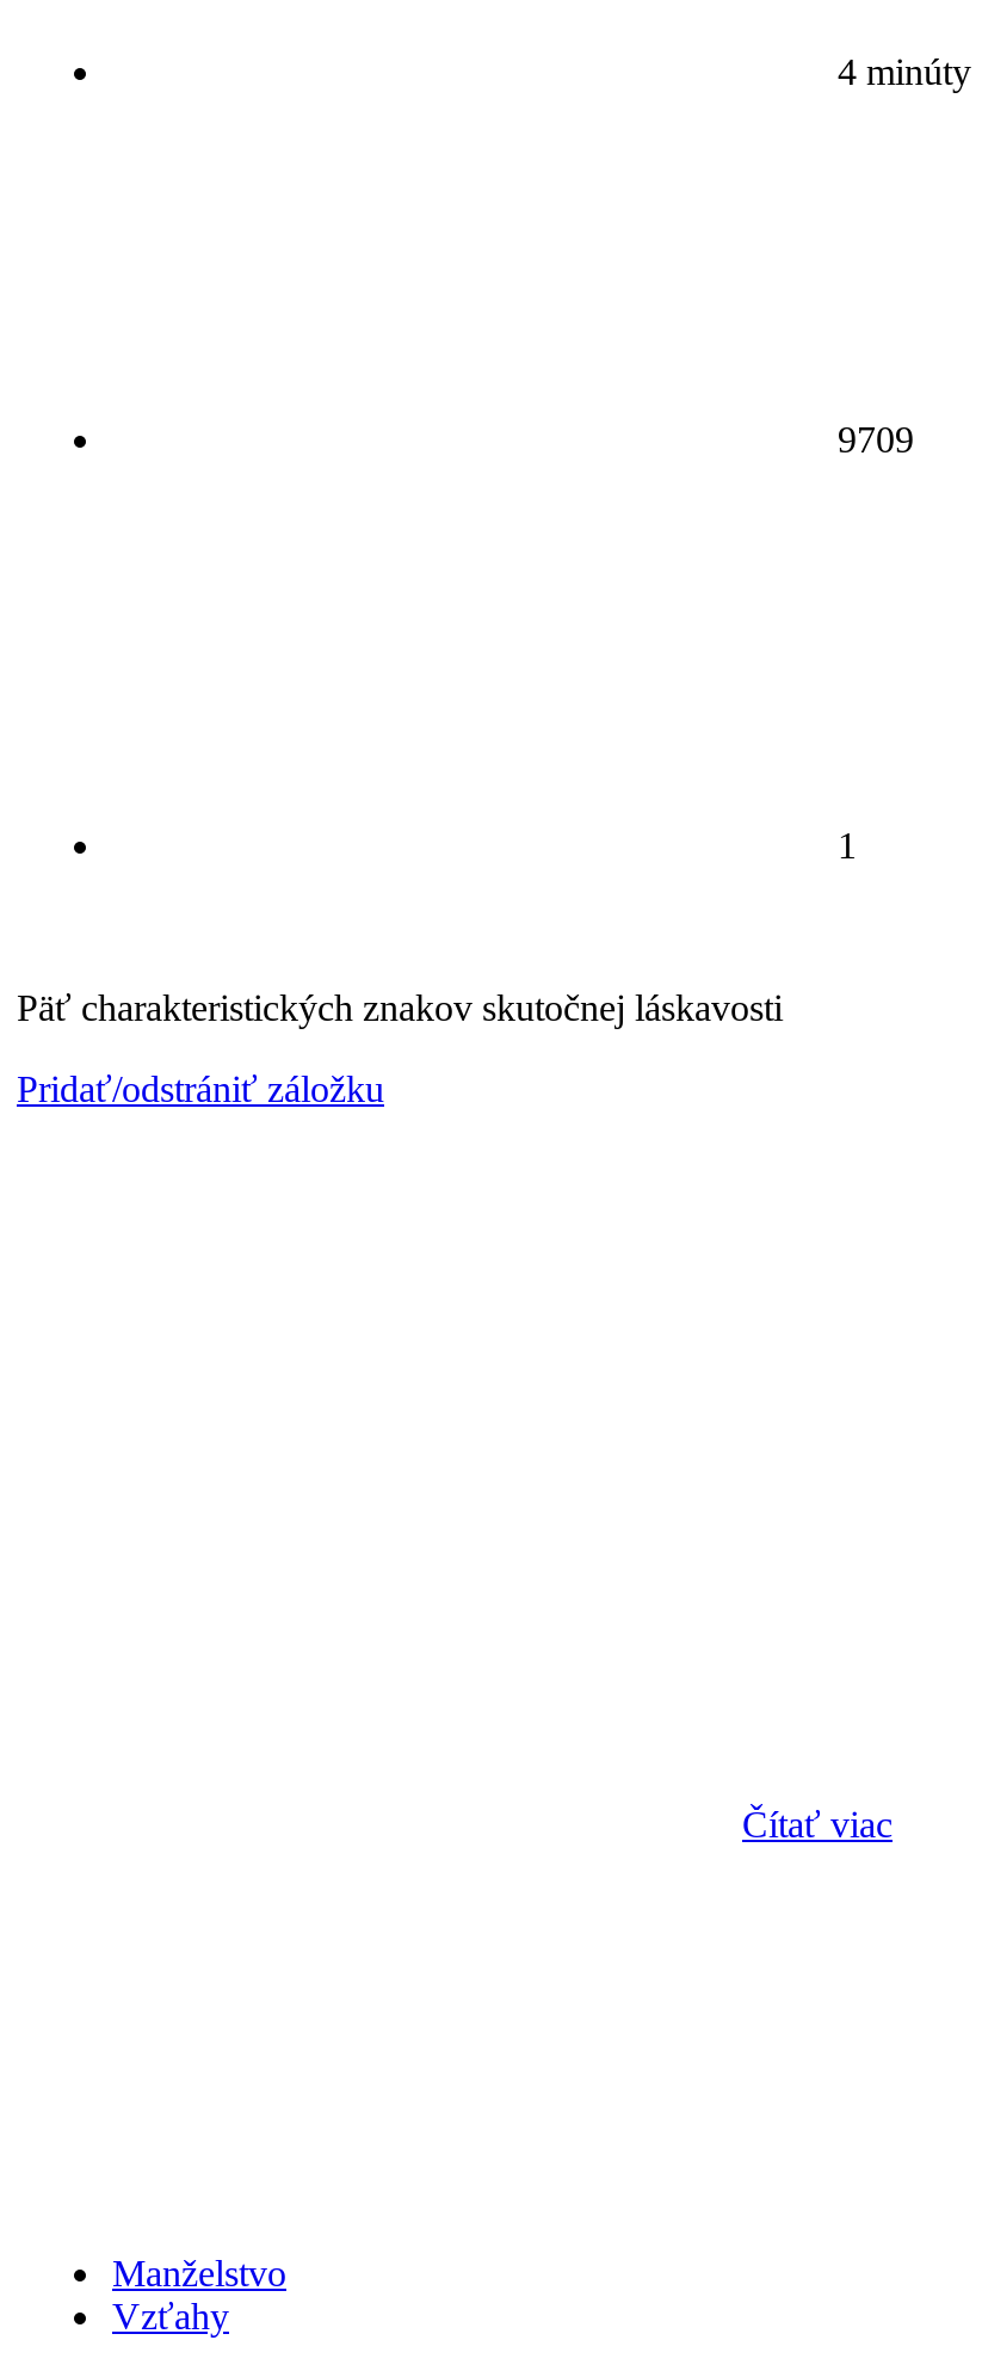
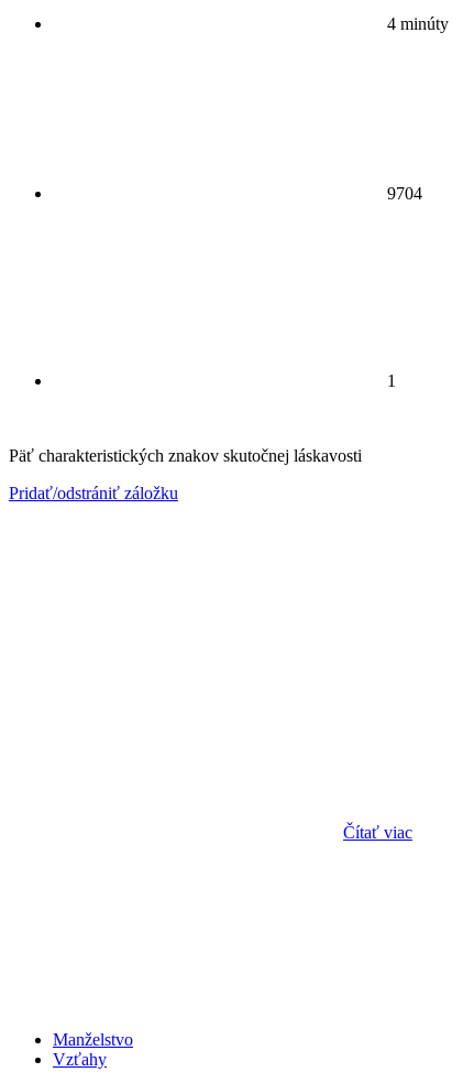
- 9709
+ 9704
